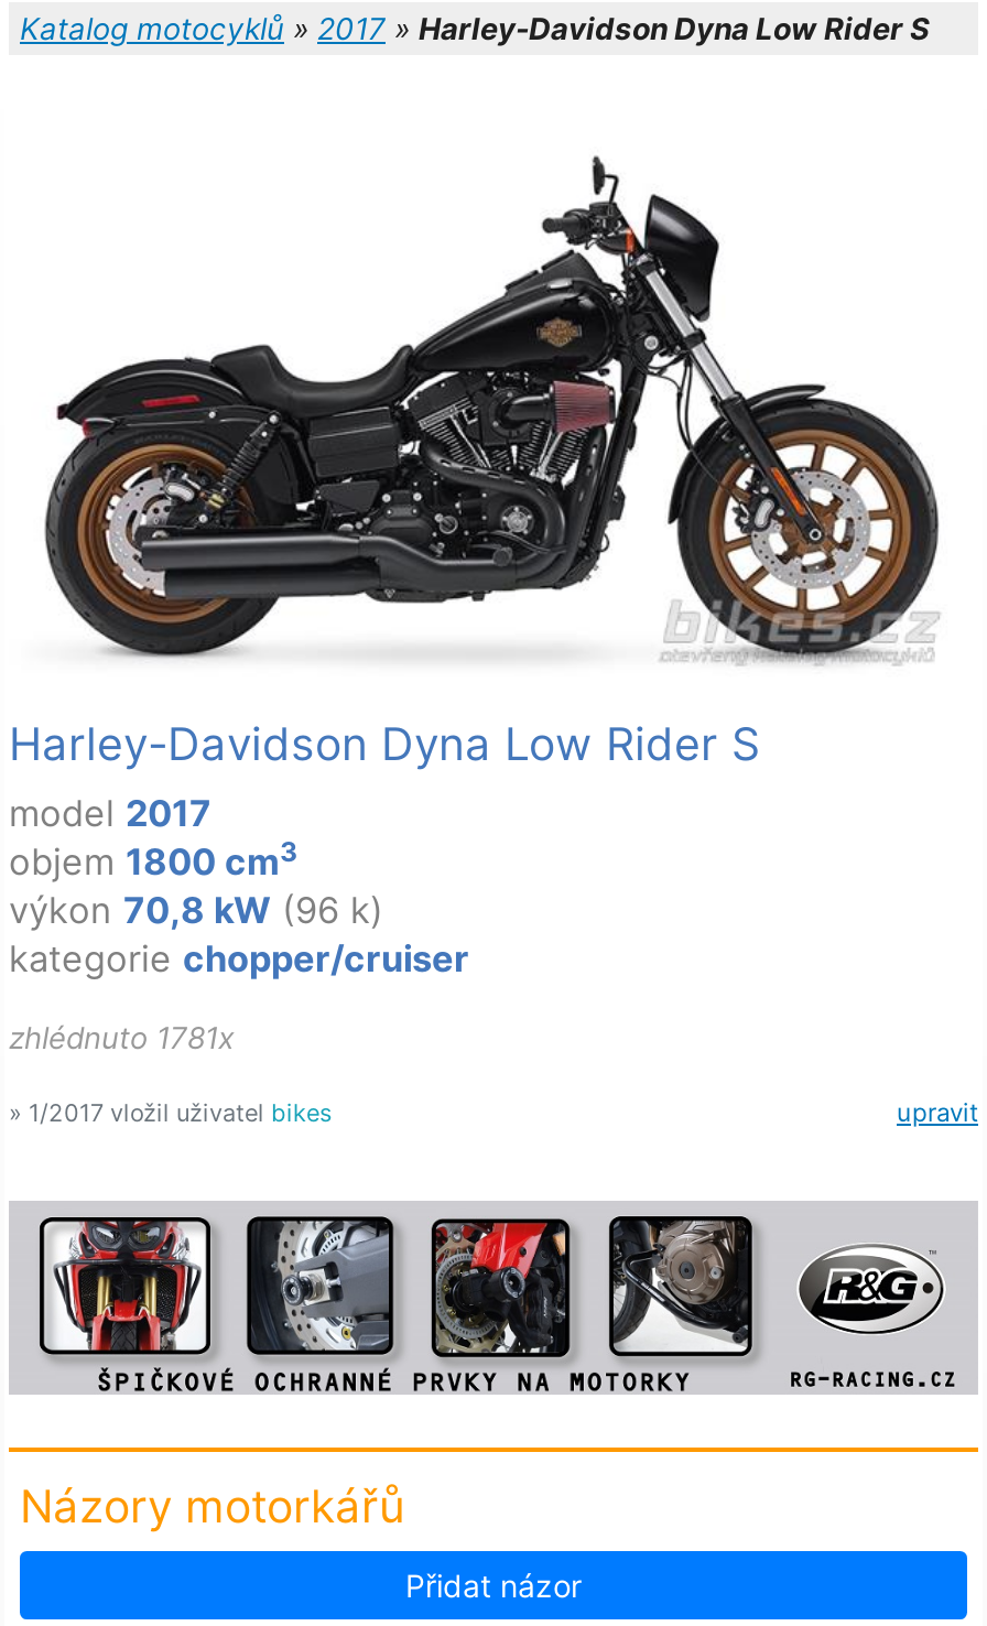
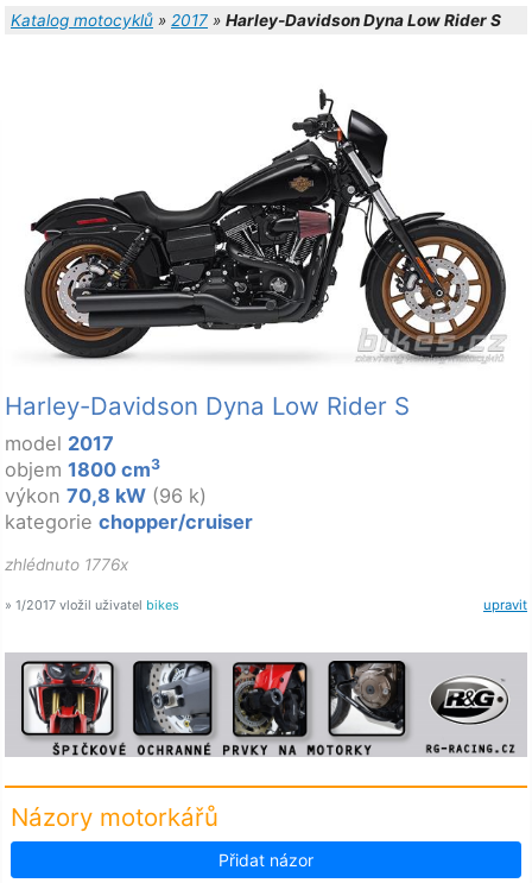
- zhlédnuto 1781x
+ zhlédnuto 1776x
